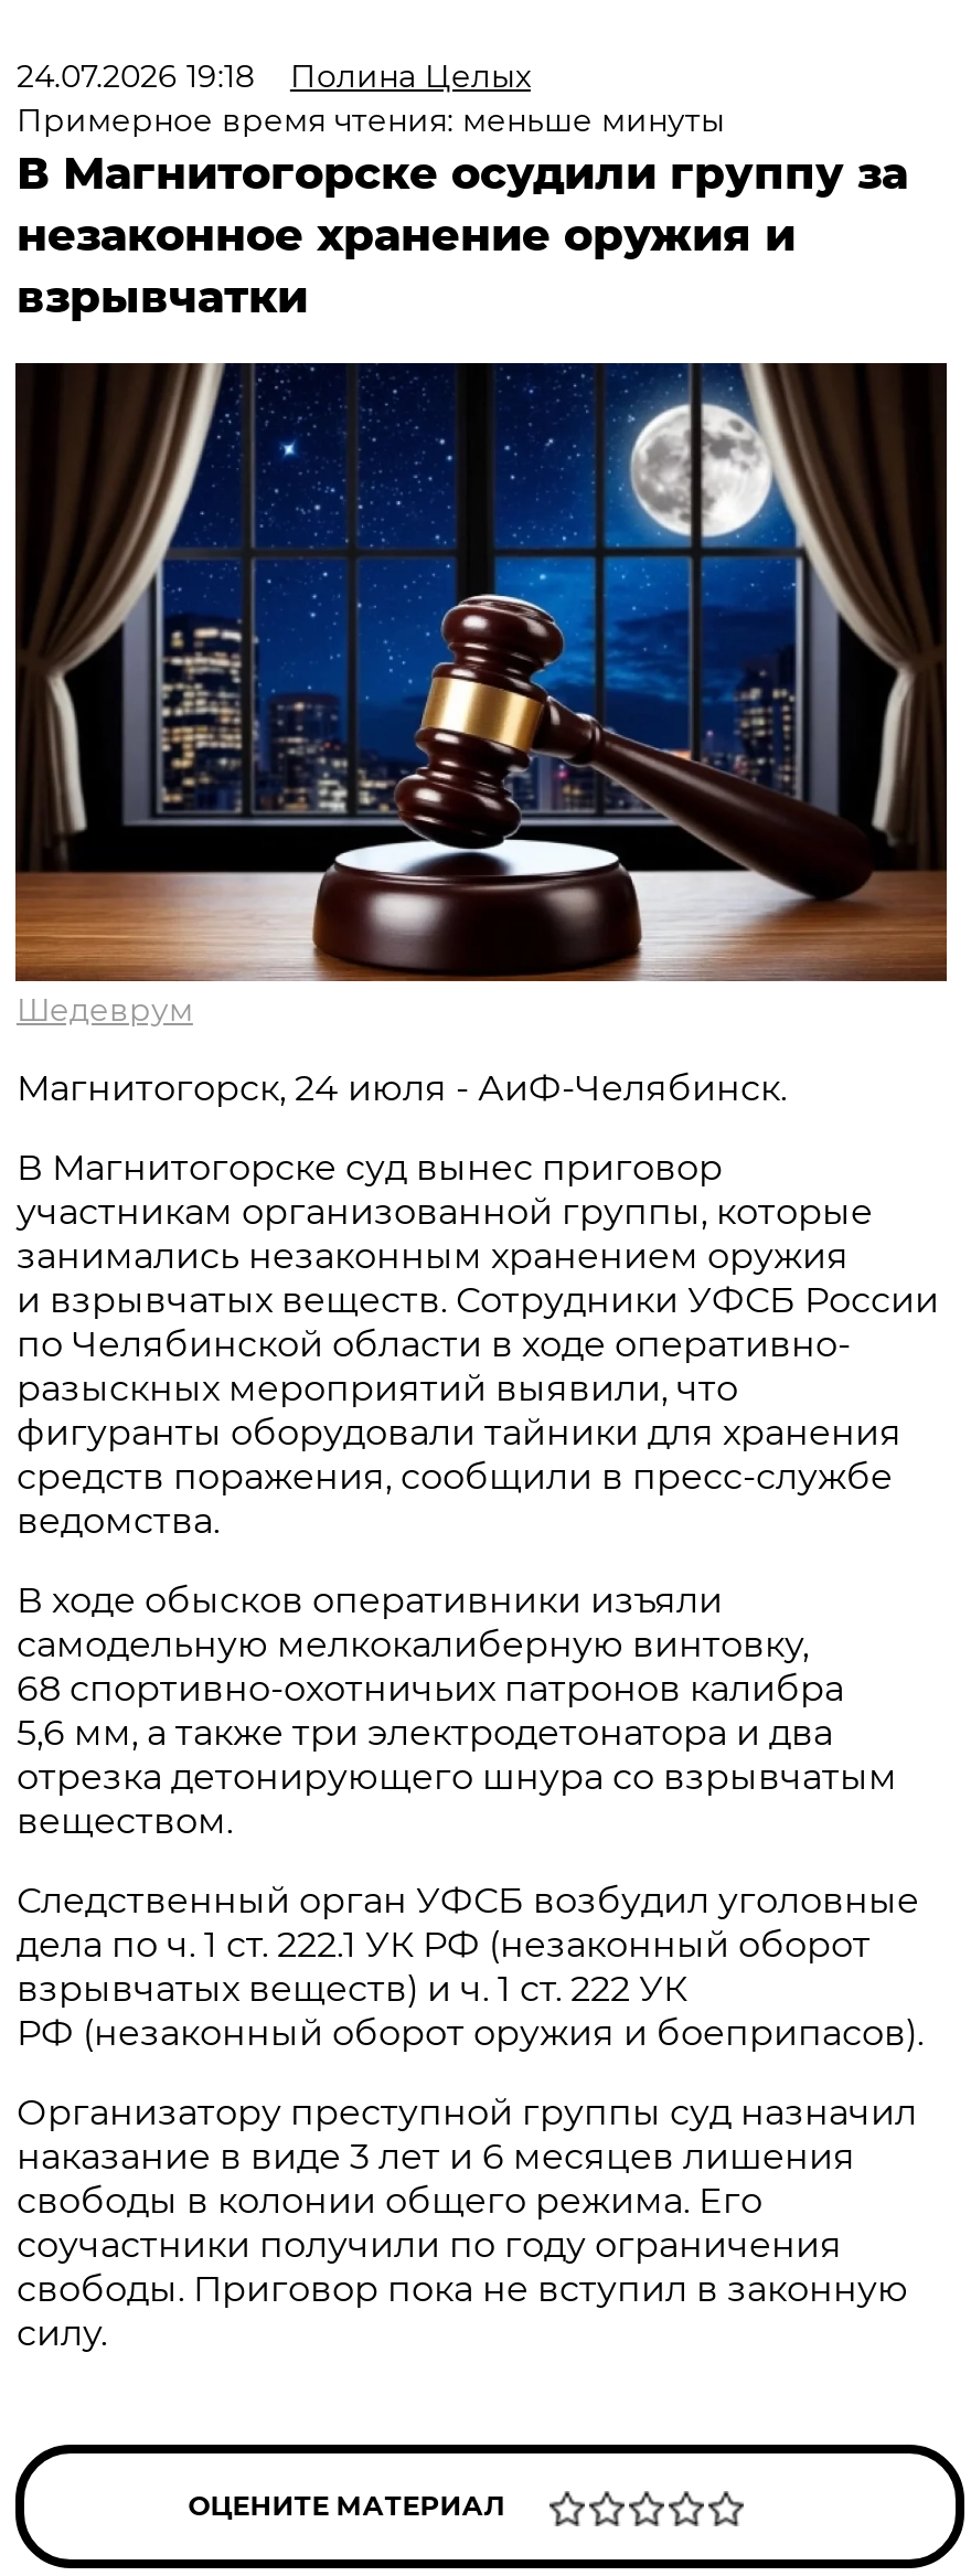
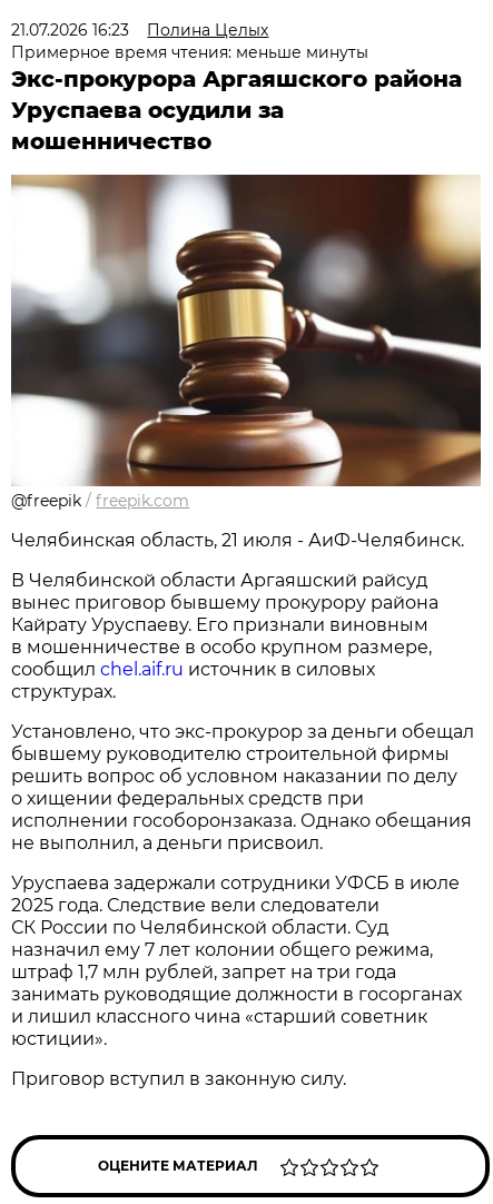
- 24.07.2026 19:18 Полина Целых
+ 21.07.2026 16:23 Полина Целых

- В Магнитогорске осудили группу за
- незаконное хранение оружия и
- взрывчатки
+ Экс-прокурора Аргаяшского района
+ Уруспаева осудили за
+ мошенничество

- [image]
- Шедеврум
+ [image]
+ @freepik / freepik.com

- Магнитогорск, 24 июля - АиФ-Челябинск.
+ Челябинская область, 21 июля - АиФ-Челябинск.

- В Магнитогорске суд вынес приговор
- участникам организованной группы, которые
- занимались незаконным хранением оружия
- и взрывчатых веществ. Сотрудники УФСБ России
- по Челябинской области в ходе оперативно-
- разыскных мероприятий выявили, что
- фигуранты оборудовали тайники для хранения
- средств поражения, сообщили в пресс-службе
- ведомства.
+ В Челябинской области Аргаяшский райсуд
+ вынес приговор бывшему прокурору района
+ Кайрату Уруспаеву. Его признали виновным
+ в мошенничестве в особо крупном размере,
+ сообщил chel.aif.ru источник в силовых
+ структурах.

- В ходе обысков оперативники изъяли
- самодельную мелкокалиберную винтовку,
- 68 спортивно-охотничьих патронов калибра
- 5,6 мм, а также три электродетонатора и два
- отрезка детонирующего шнура со взрывчатым
- веществом.
+ Установлено, что экс-прокурор за деньги обещал
+ бывшему руководителю строительной фирмы
+ решить вопрос об условном наказании по делу
+ о хищении федеральных средств при
+ исполнении гособоронзаказа. Однако обещания
+ не выполнил, а деньги присвоил.

- Следственный орган УФСБ возбудил уголовные
- дела по ч. 1 ст. 222.1 УК РФ (незаконный оборот
- взрывчатых веществ) и ч. 1 ст. 222 УК
- РФ (незаконный оборот оружия и боеприпасов).
+ Уруспаева задержали сотрудники УФСБ в июле
+ 2025 года. Следствие вели следователи
+ СК России по Челябинской области. Суд
+ назначил ему 7 лет колонии общего режима,
+ штраф 1,7 млн рублей, запрет на три года
+ занимать руководящие должности в госорганах
+ и лишил классного чина «старший советник
+ юстиции».

- Организатору преступной группы суд назначил
- наказание в виде 3 лет и 6 месяцев лишения
- свободы в колонии общего режима. Его
- соучастники получили по году ограничения
- свободы. Приговор пока не вступил в законную
- силу.
+ Приговор вступил в законную силу.
